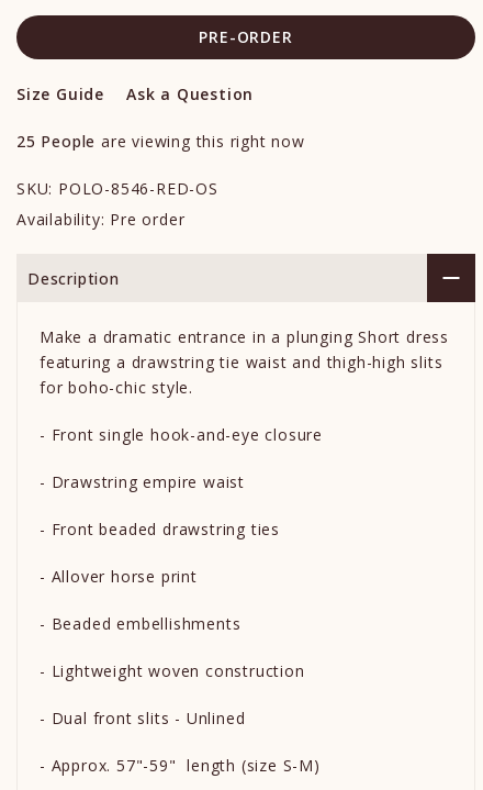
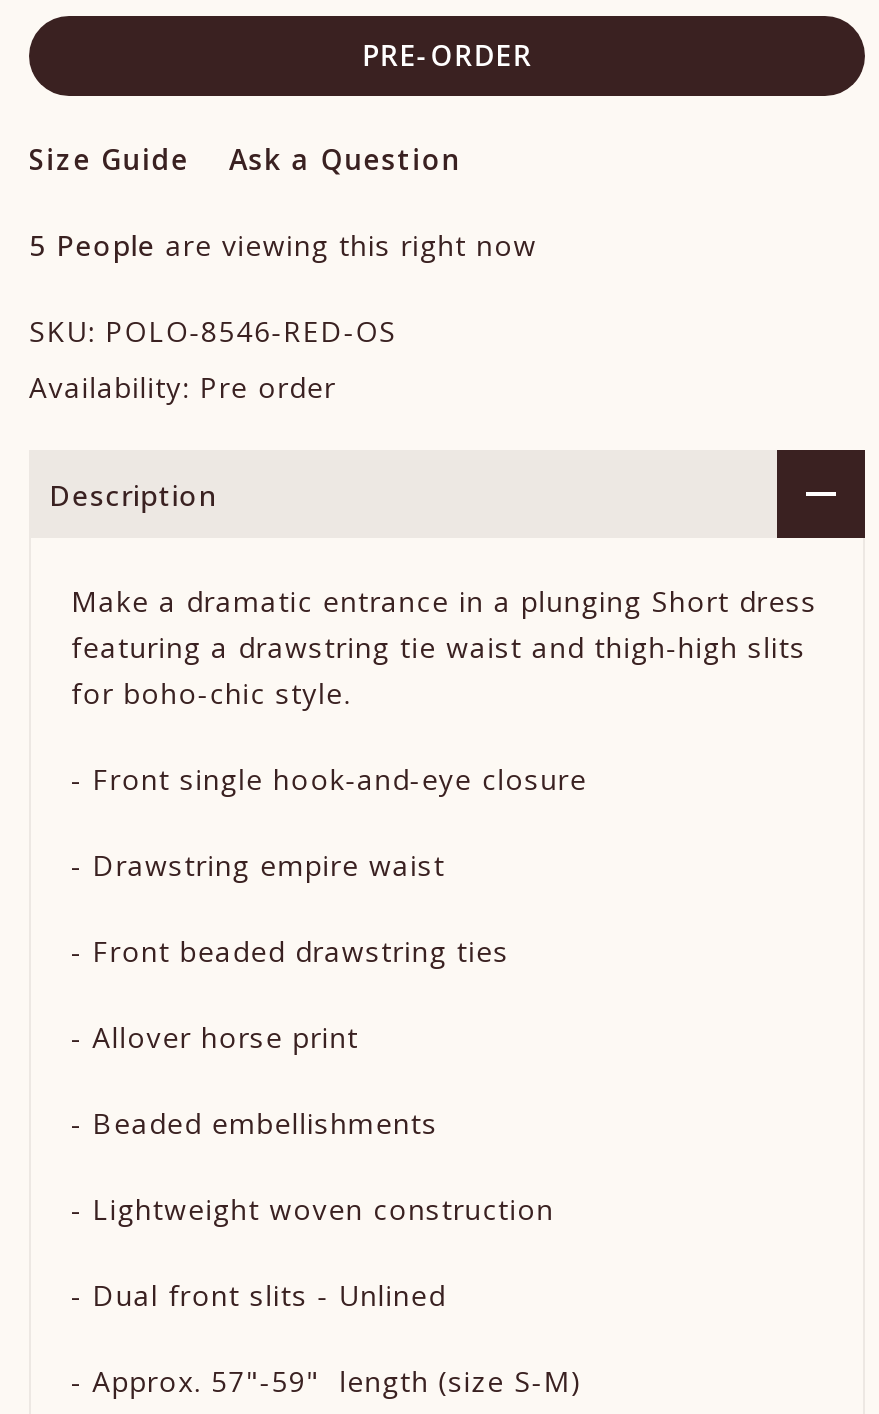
- 25 People are viewing this right now
+ 5 People are viewing this right now
